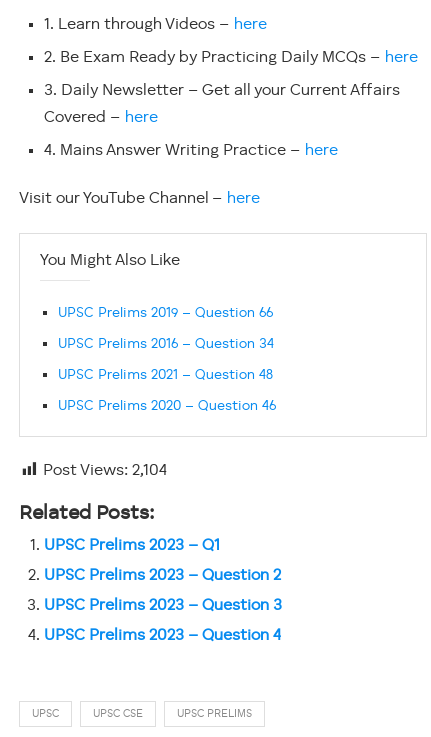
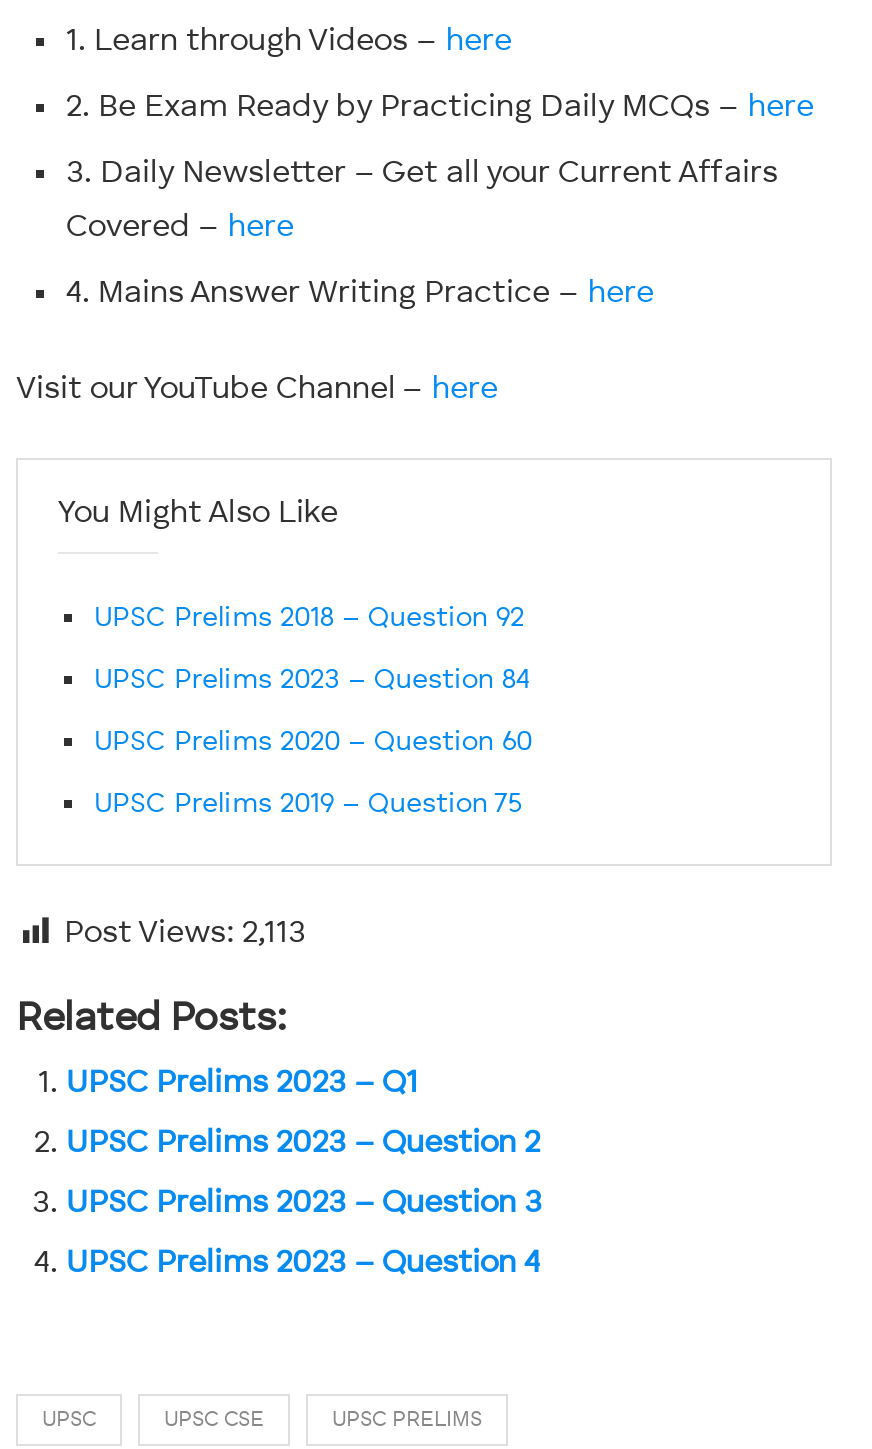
- UPSC Prelims 2019 – Question 66
+ UPSC Prelims 2018 – Question 92

- UPSC Prelims 2016 – Question 34
+ UPSC Prelims 2023 – Question 84

- UPSC Prelims 2021 – Question 48
+ UPSC Prelims 2020 – Question 60

- UPSC Prelims 2020 – Question 46
+ UPSC Prelims 2019 – Question 75

- Post Views: 2,104
+ Post Views: 2,113
